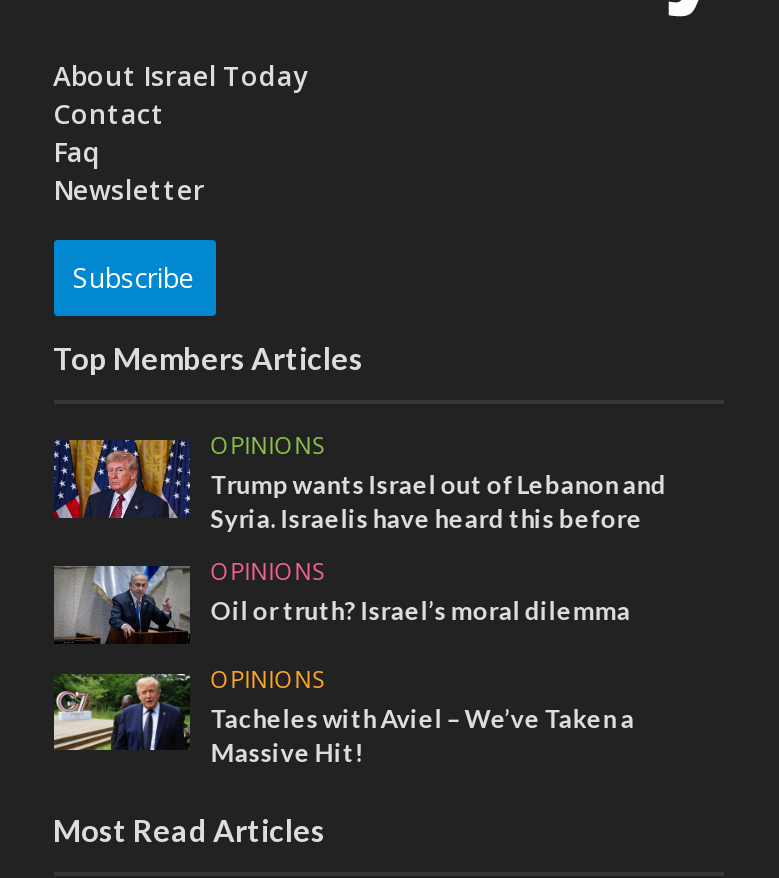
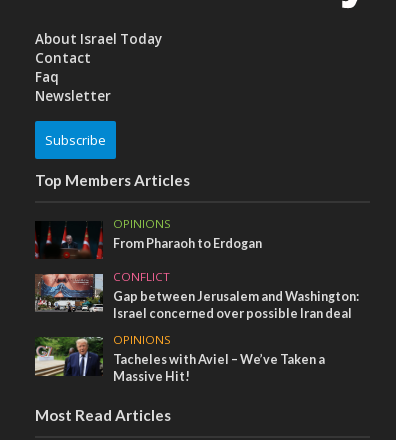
- [image]
- Trump wants Israel out of Lebanon and
- Syria. Israelis have heard this before
+ [image]
+ From Pharaoh to Erdogan

- [image]
- OPINIONS
- Oil or truth? Israel’s moral dilemma
+ [image]
+ CONFLICT
+ Gap between Jerusalem and Washington:
+ Israel concerned over possible Iran deal
